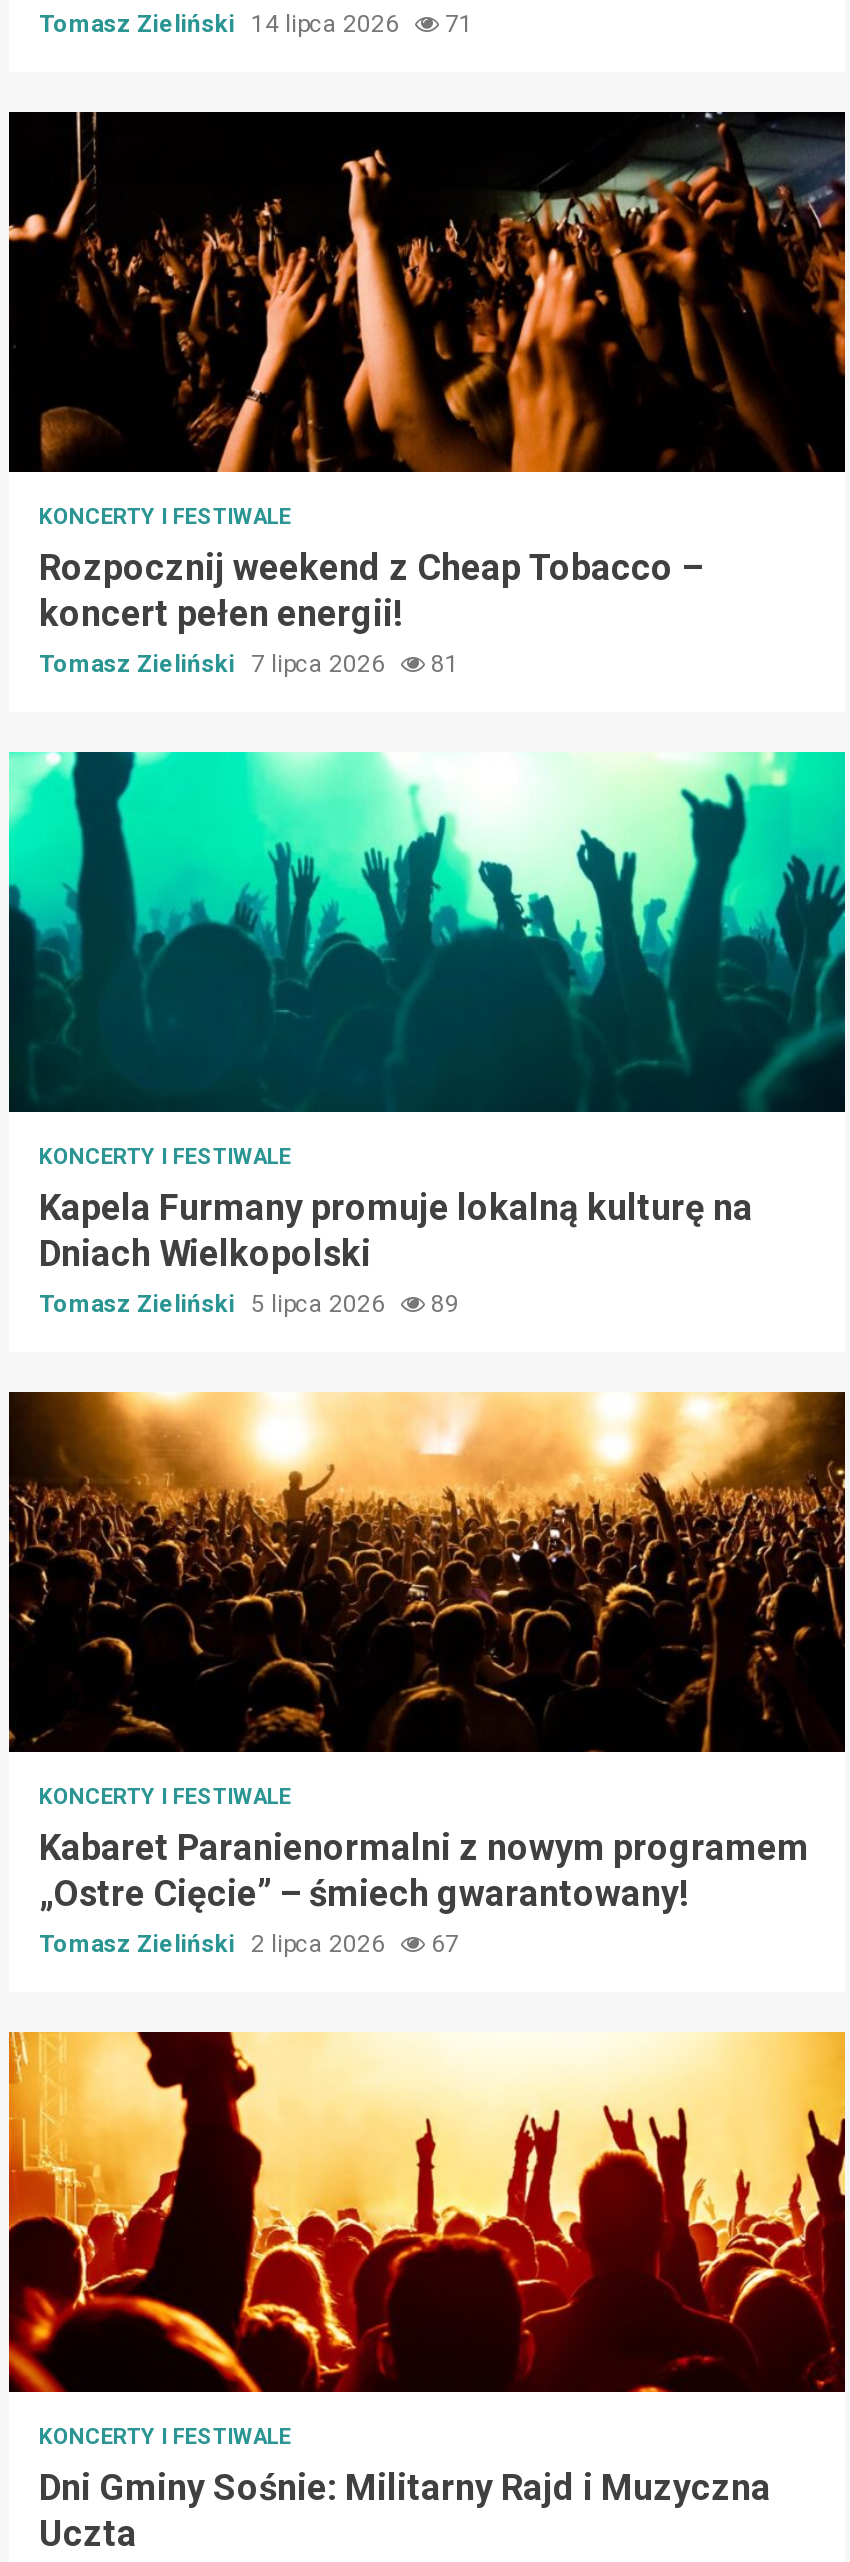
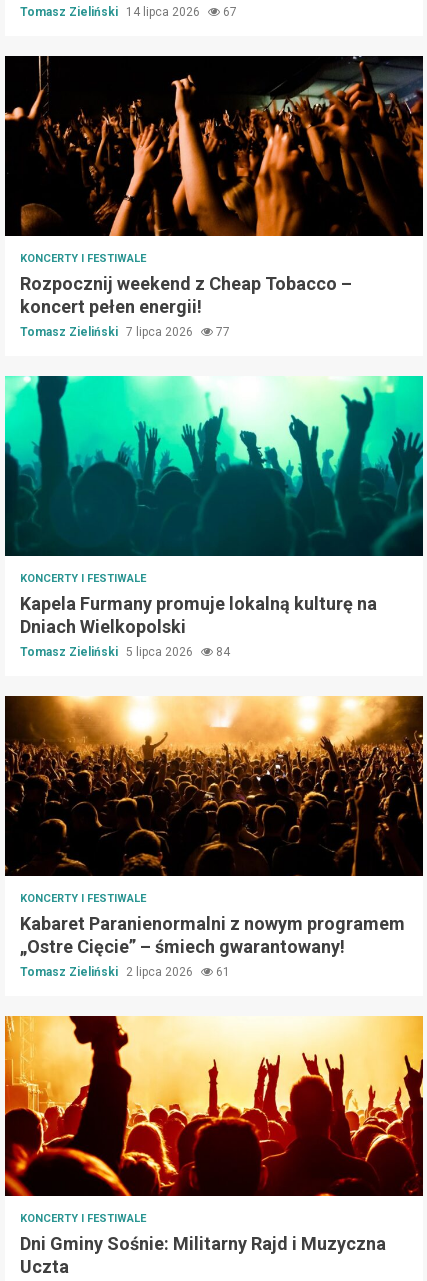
- Tomasz Zieliński 14 lipca 2026 71
+ Tomasz Zieliński 14 lipca 2026 67

- Tomasz Zieliński 7 lipca 2026 81
+ Tomasz Zieliński 7 lipca 2026 77

- Tomasz Zieliński 5 lipca 2026 89
+ Tomasz Zieliński 5 lipca 2026 84

- Tomasz Zieliński 2 lipca 2026 67
+ Tomasz Zieliński 2 lipca 2026 61
